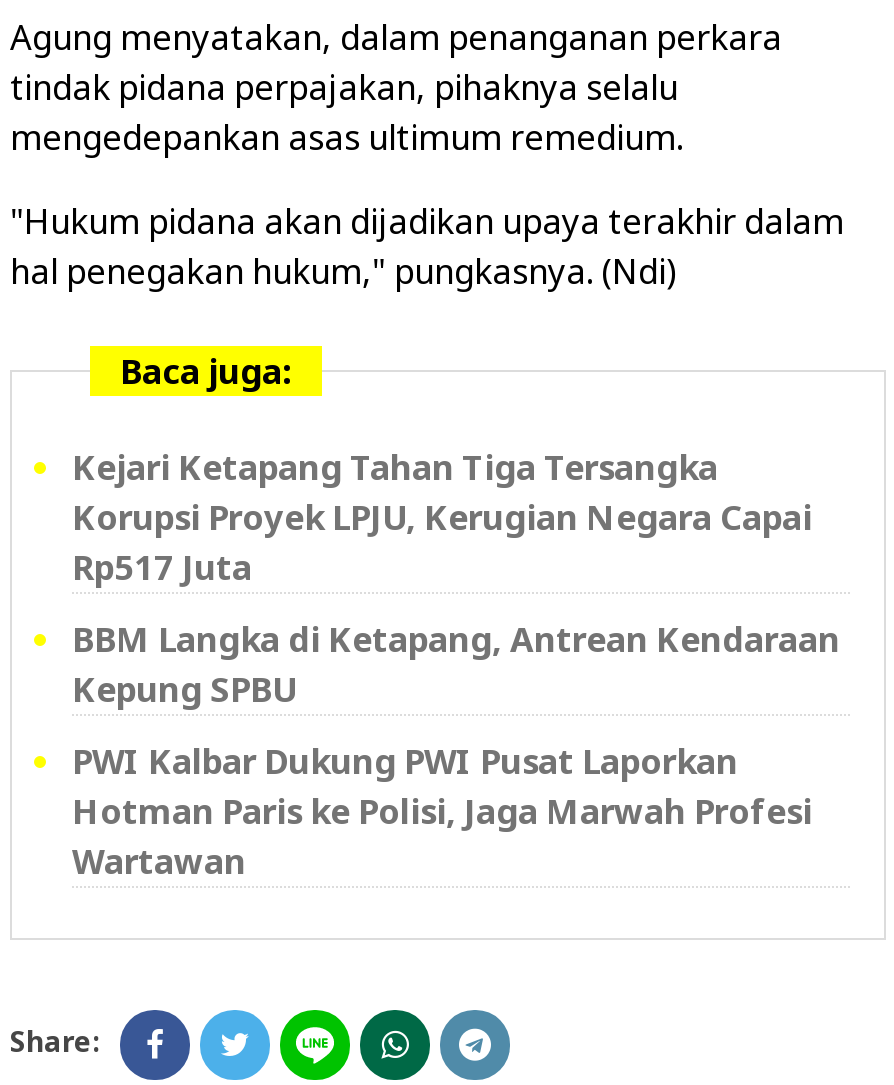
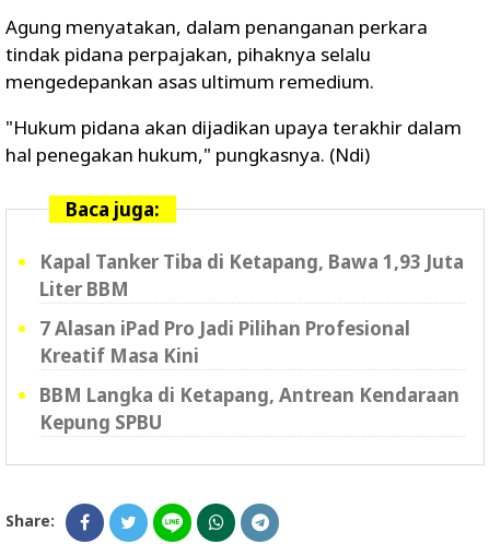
- Kejari Ketapang Tahan Tiga Tersangka
- Korupsi Proyek LPJU, Kerugian Negara Capai
- Rp517 Juta
+ Kapal Tanker Tiba di Ketapang, Bawa 1,93 Juta
+ Liter BBM
+ 7 Alasan iPad Pro Jadi Pilihan Profesional
+ Kreatif Masa Kini

moved down: BBM Langka di Ketapang, Antrean Kendaraan | Kepung SPBU

- PWI Kalbar Dukung PWI Pusat Laporkan
- Hotman Paris ke Polisi, Jaga Marwah Profesi
- Wartawan
